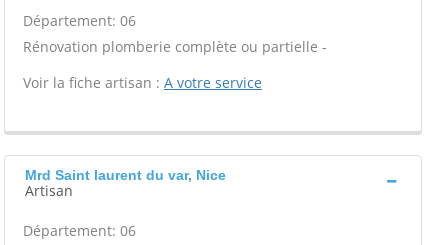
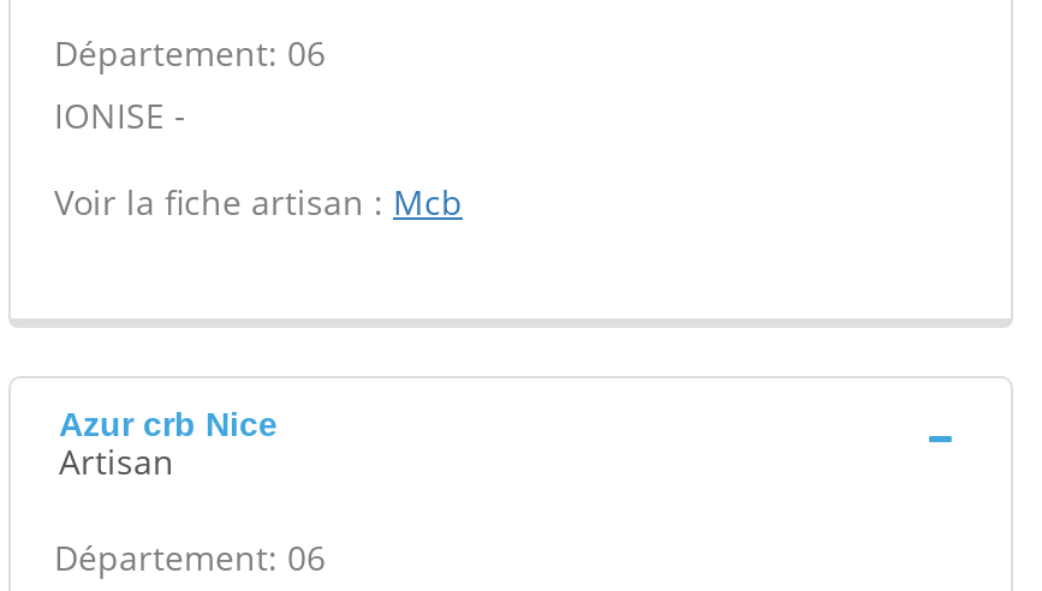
- Rénovation plomberie complète ou partielle -
+ IONISE -

- Voir la fiche artisan : A votre service
+ Voir la fiche artisan : Mcb

- Mrd Saint laurent du var, Nice
+ Azur crb Nice
